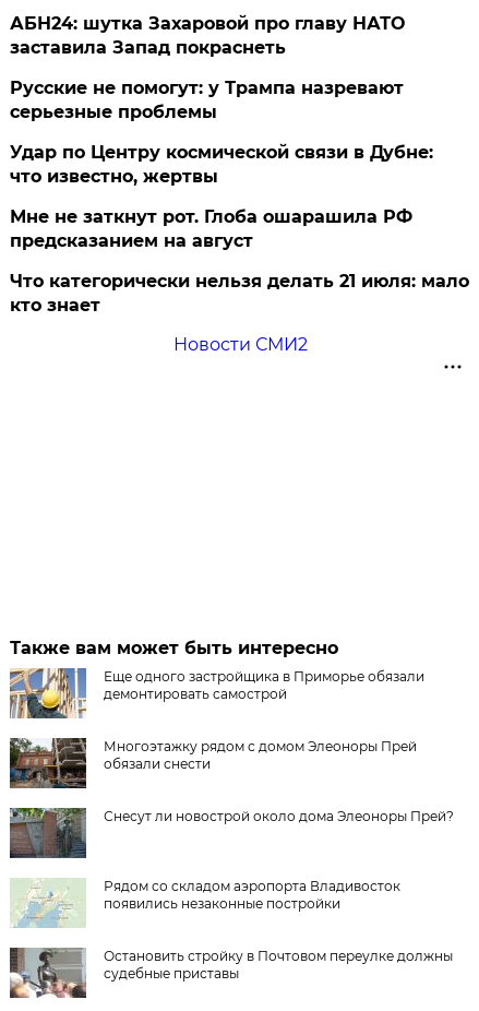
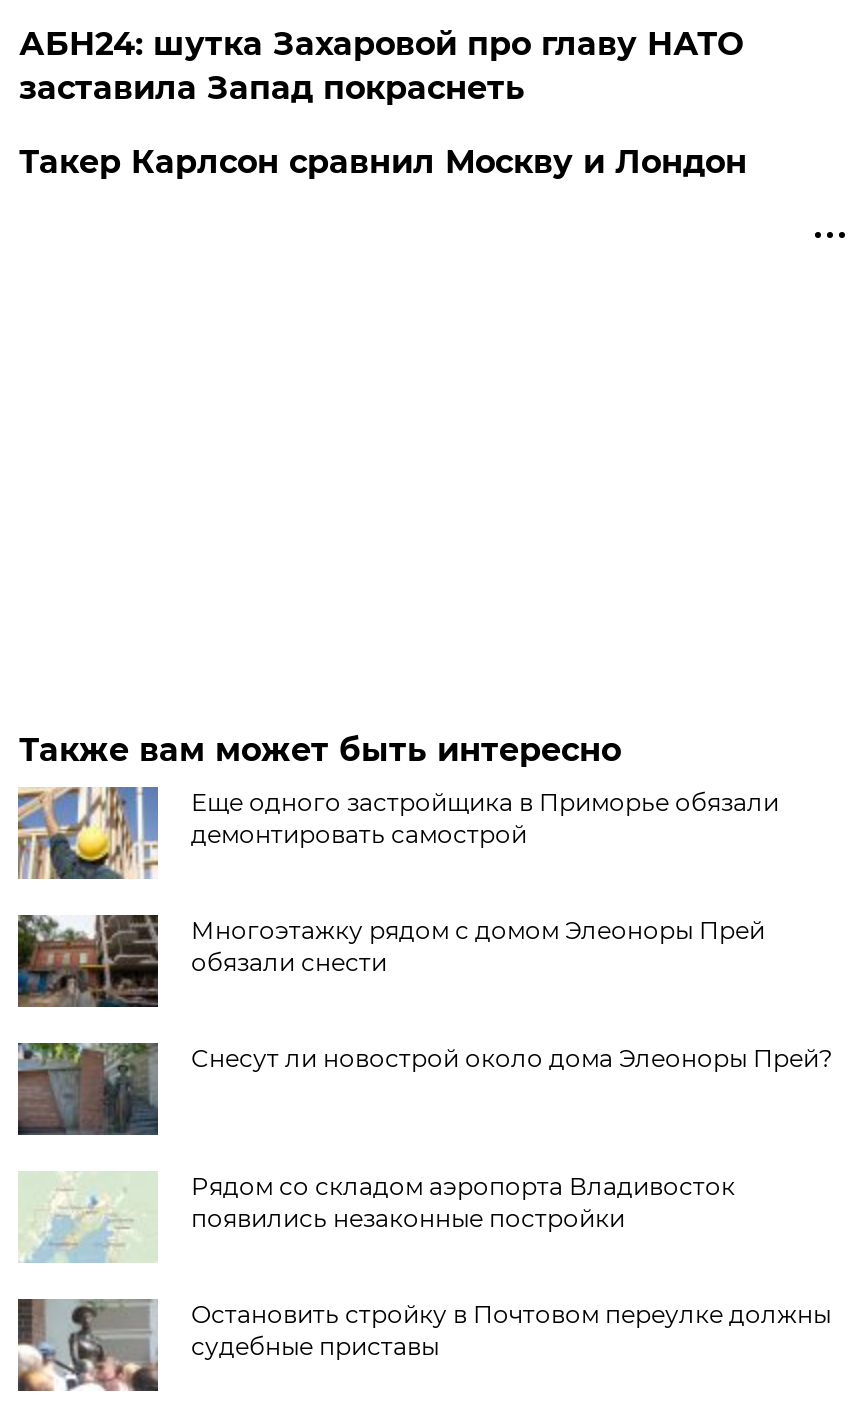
- Русские не помогут: у Трампа назревают
- серьезные проблемы
- Удар по Центру космической связи в Дубне:
- что известно, жертвы
- Мне не заткнут рот. Глоба ошарашила РФ
- предсказанием на август
- Что категорически нельзя делать 21 июля: мало
- кто знает
- Новости СМИ2
+ Такер Карлсон сравнил Москву и Лондон
